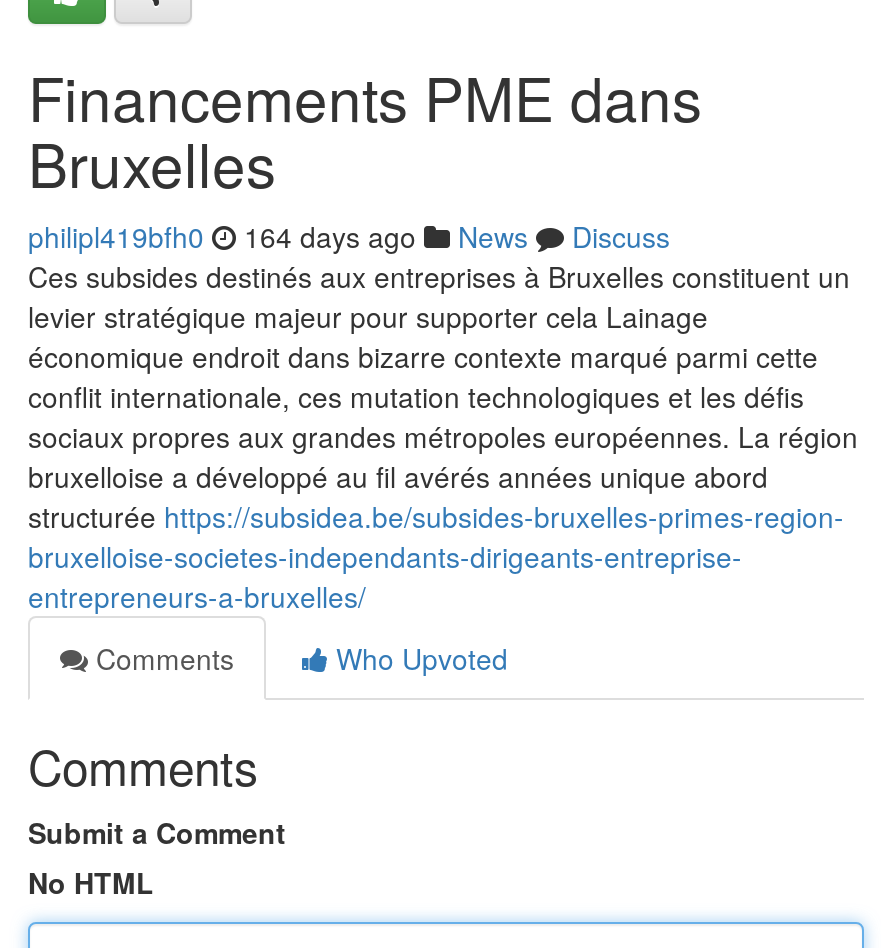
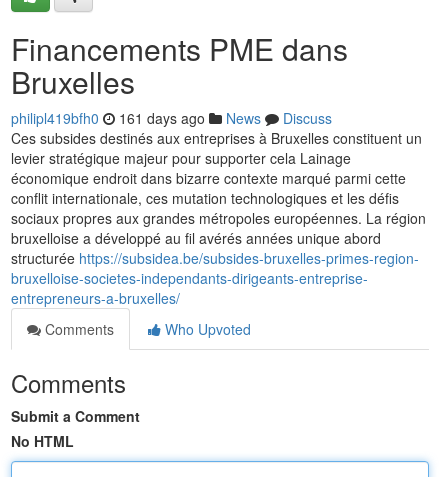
- philipl419bfh0 164 days ago News Discuss
+ philipl419bfh0 161 days ago News Discuss
